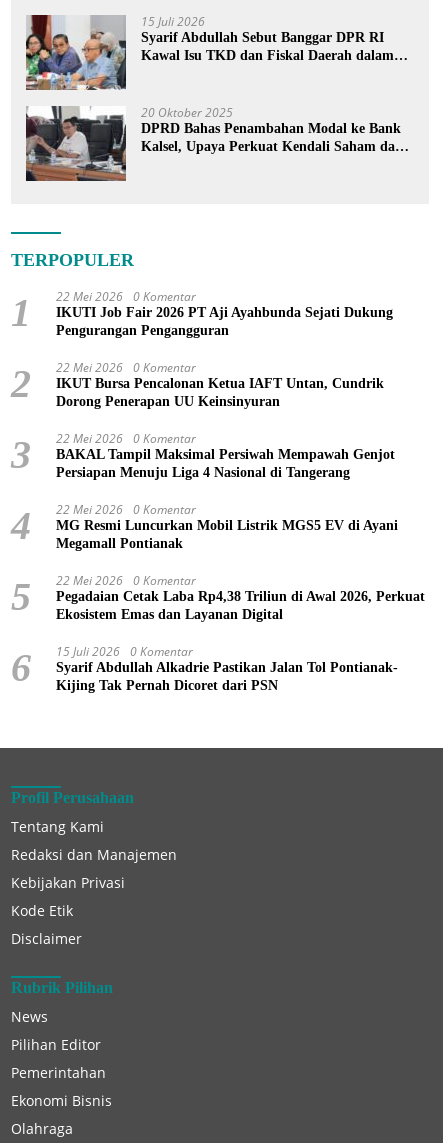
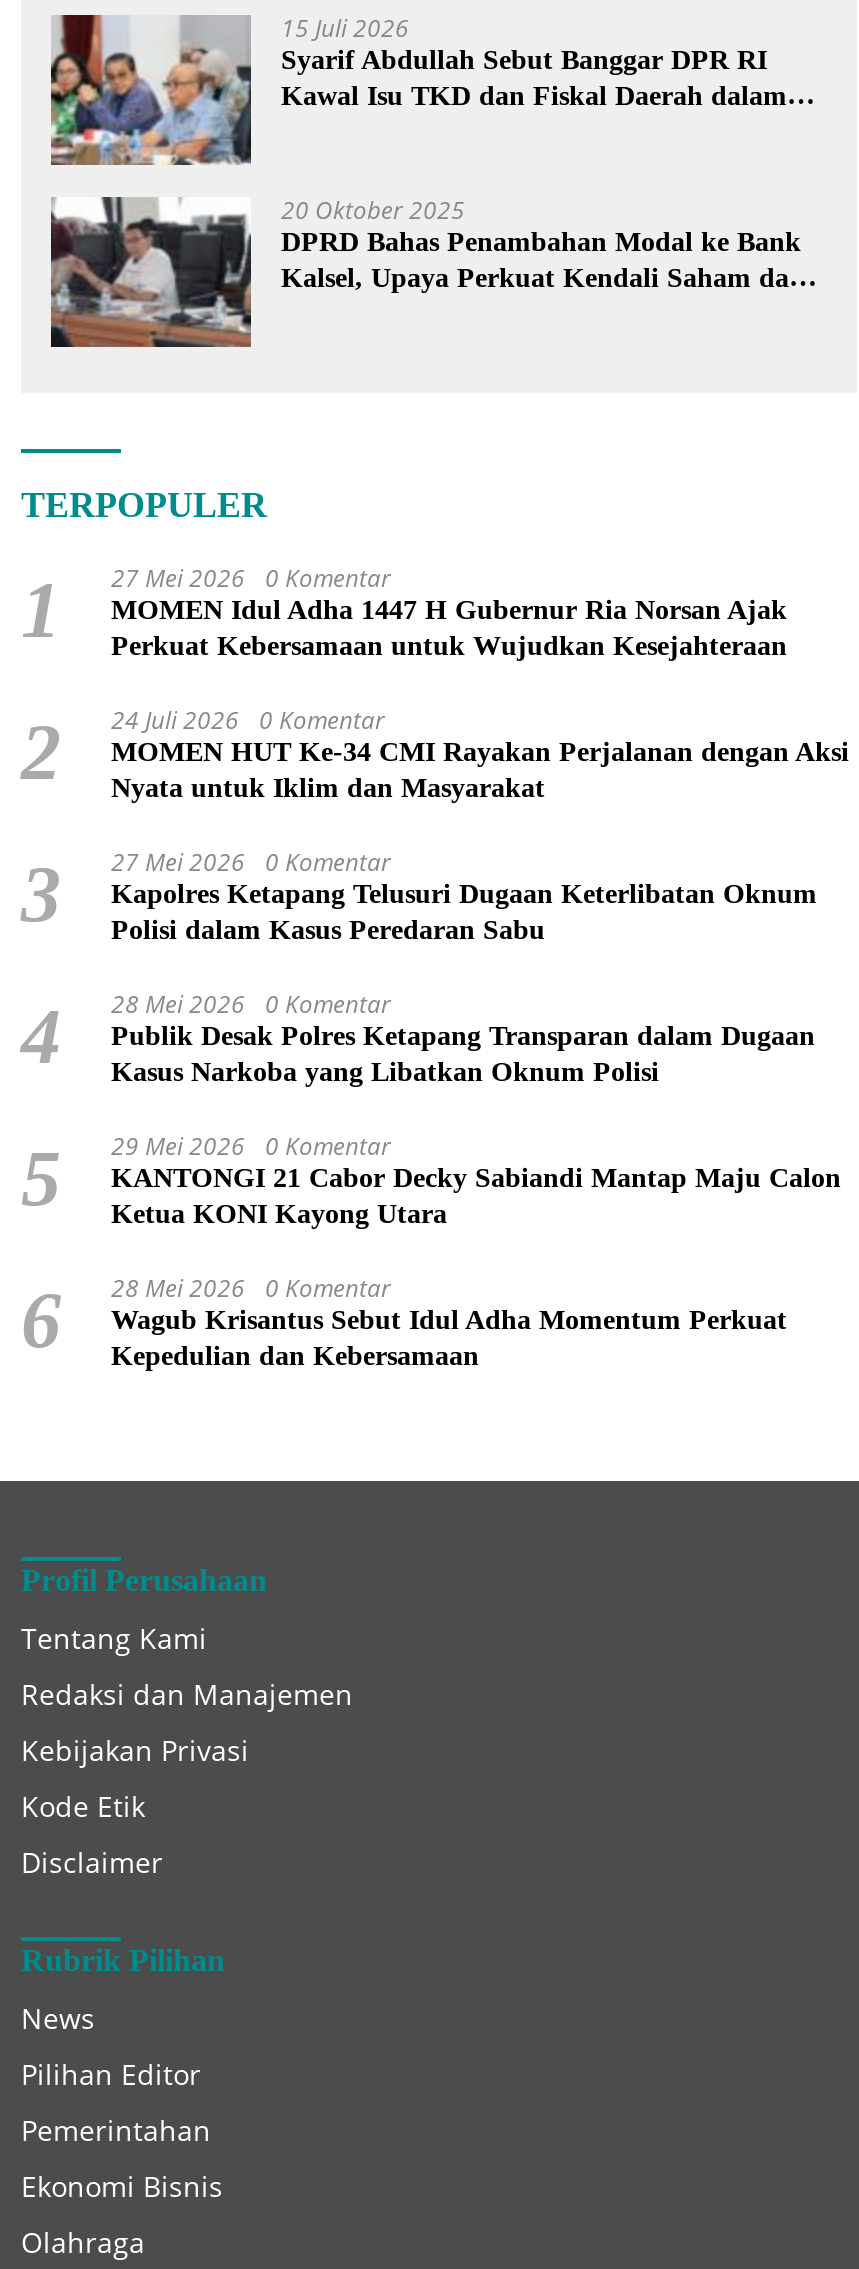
- 22 Mei 2026 0 Komentar
- IKUTI Job Fair 2026 PT Aji Ayahbunda Sejati Dukung
- Pengurangan Pengangguran
+ 27 Mei 2026 0 Komentar
+ MOMEN Idul Adha 1447 H Gubernur Ria Norsan Ajak
+ Perkuat Kebersamaan untuk Wujudkan Kesejahteraan

- 22 Mei 2026 0 Komentar
- IKUT Bursa Pencalonan Ketua IAFT Untan, Cundrik
- Dorong Penerapan UU Keinsinyuran
+ 24 Juli 2026 0 Komentar
+ MOMEN HUT Ke-34 CMI Rayakan Perjalanan dengan Aksi
+ Nyata untuk Iklim dan Masyarakat

- 22 Mei 2026 0 Komentar
- BAKAL Tampil Maksimal Persiwah Mempawah Genjot
- Persiapan Menuju Liga 4 Nasional di Tangerang
+ 27 Mei 2026 0 Komentar
+ Kapolres Ketapang Telusuri Dugaan Keterlibatan Oknum
+ Polisi dalam Kasus Peredaran Sabu

- 22 Mei 2026 0 Komentar
- MG Resmi Luncurkan Mobil Listrik MGS5 EV di Ayani
- Megamall Pontianak
+ 28 Mei 2026 0 Komentar
+ Publik Desak Polres Ketapang Transparan dalam Dugaan
+ Kasus Narkoba yang Libatkan Oknum Polisi

- 22 Mei 2026 0 Komentar
- Pegadaian Cetak Laba Rp4,38 Triliun di Awal 2026, Perkuat
- Ekosistem Emas dan Layanan Digital
+ 29 Mei 2026 0 Komentar
+ KANTONGI 21 Cabor Decky Sabiandi Mantap Maju Calon
+ Ketua KONI Kayong Utara

- 15 Juli 2026 0 Komentar
- Syarif Abdullah Alkadrie Pastikan Jalan Tol Pontianak-
- Kijing Tak Pernah Dicoret dari PSN
+ 28 Mei 2026 0 Komentar
+ Wagub Krisantus Sebut Idul Adha Momentum Perkuat
+ Kepedulian dan Kebersamaan
